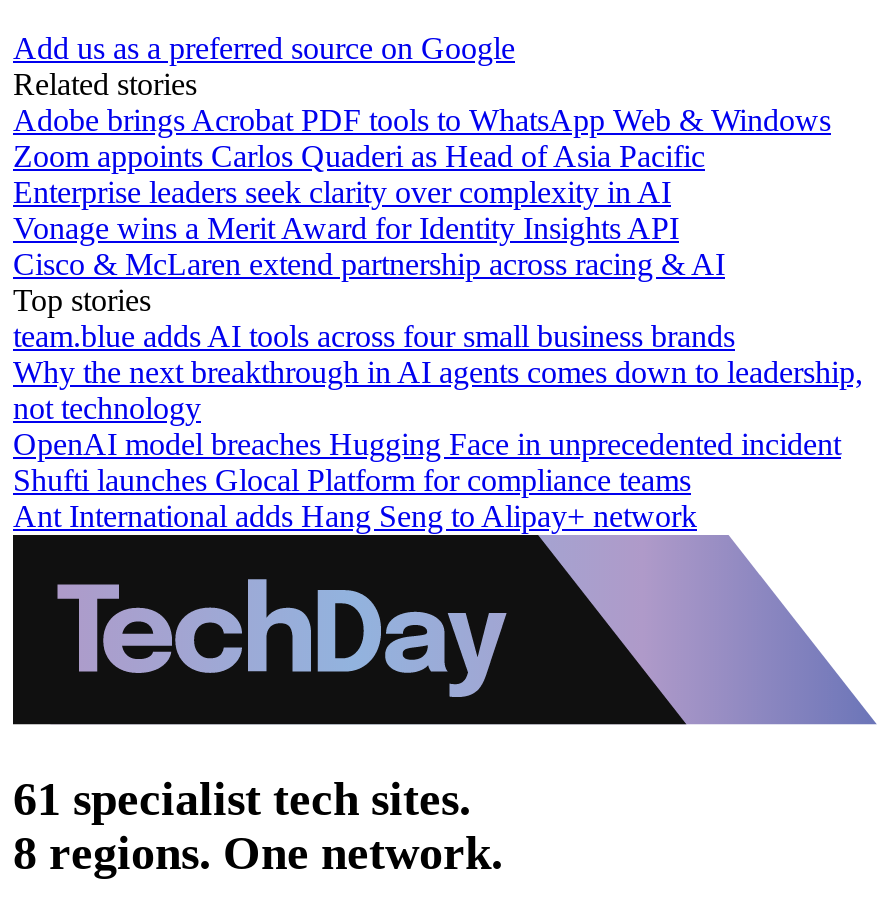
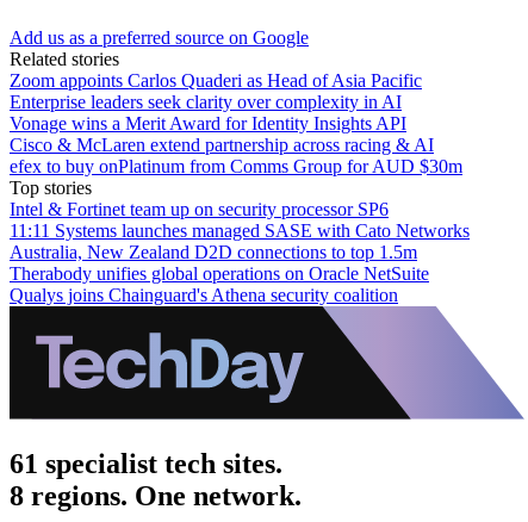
- Adobe brings Acrobat PDF tools to WhatsApp Web & Windows

+ efex to buy onPlatinum from Comms Group for AUD $30m

- team.blue adds AI tools across four small business brands
- Why the next breakthrough in AI agents comes down to leadership,
- not technology
- OpenAI model breaches Hugging Face in unprecedented incident
- Shufti launches Glocal Platform for compliance teams
- Ant International adds Hang Seng to Alipay+ network
+ Intel & Fortinet team up on security processor SP6
+ 11:11 Systems launches managed SASE with Cato Networks
+ Australia, New Zealand D2D connections to top 1.5m
+ Therabody unifies global operations on Oracle NetSuite
+ Qualys joins Chainguard's Athena security coalition
